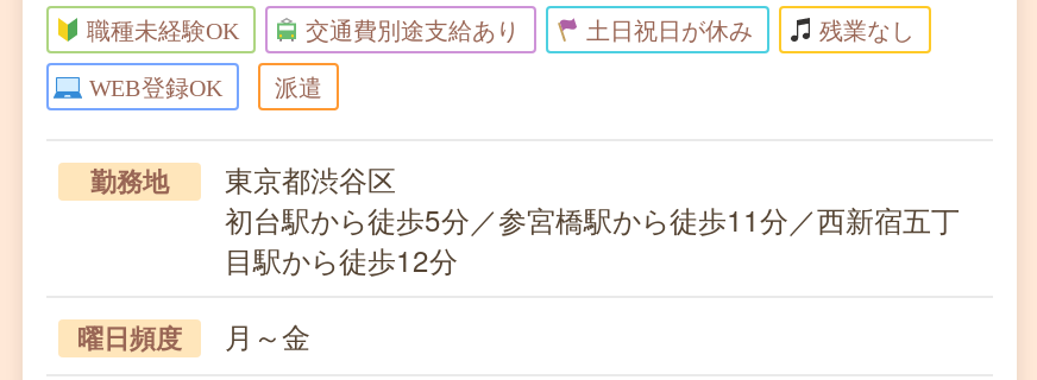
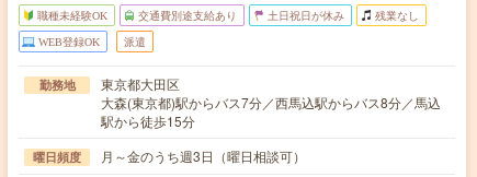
- 東京都渋谷区
- 初台駅から徒歩5分／参宮橋駅から徒歩11分／西新宿五丁
- 目駅から徒歩12分
+ 東京都大田区
+ 大森(東京都)駅からバス7分／西馬込駅からバス8分／馬込
+ 駅から徒歩15分

- 月～金
+ 月～金のうち週3日（曜日相談可）
